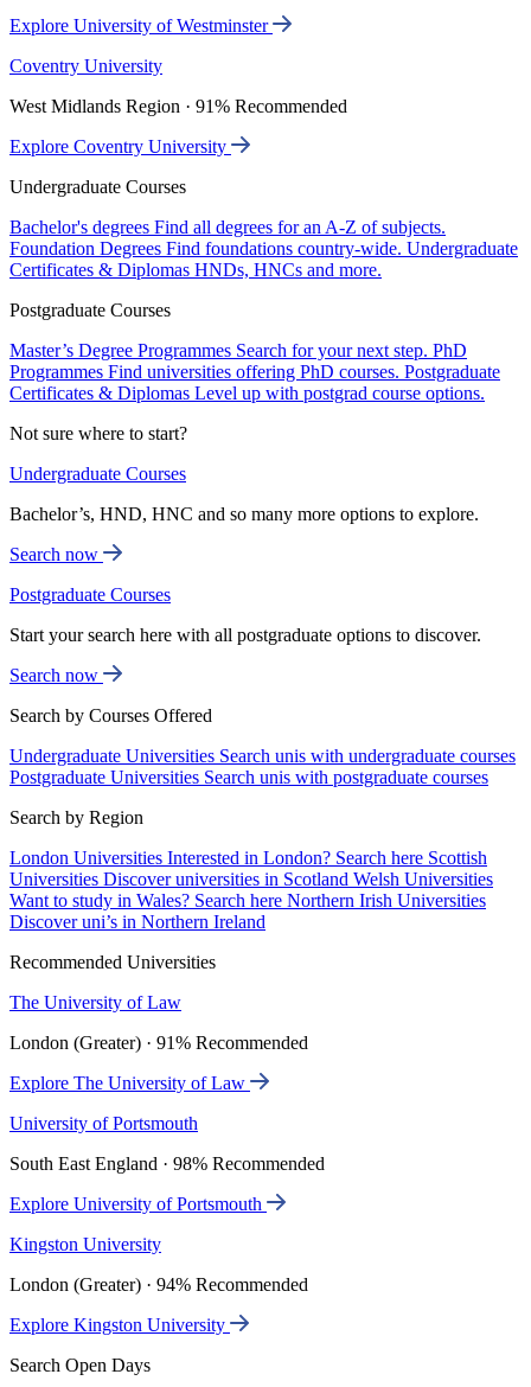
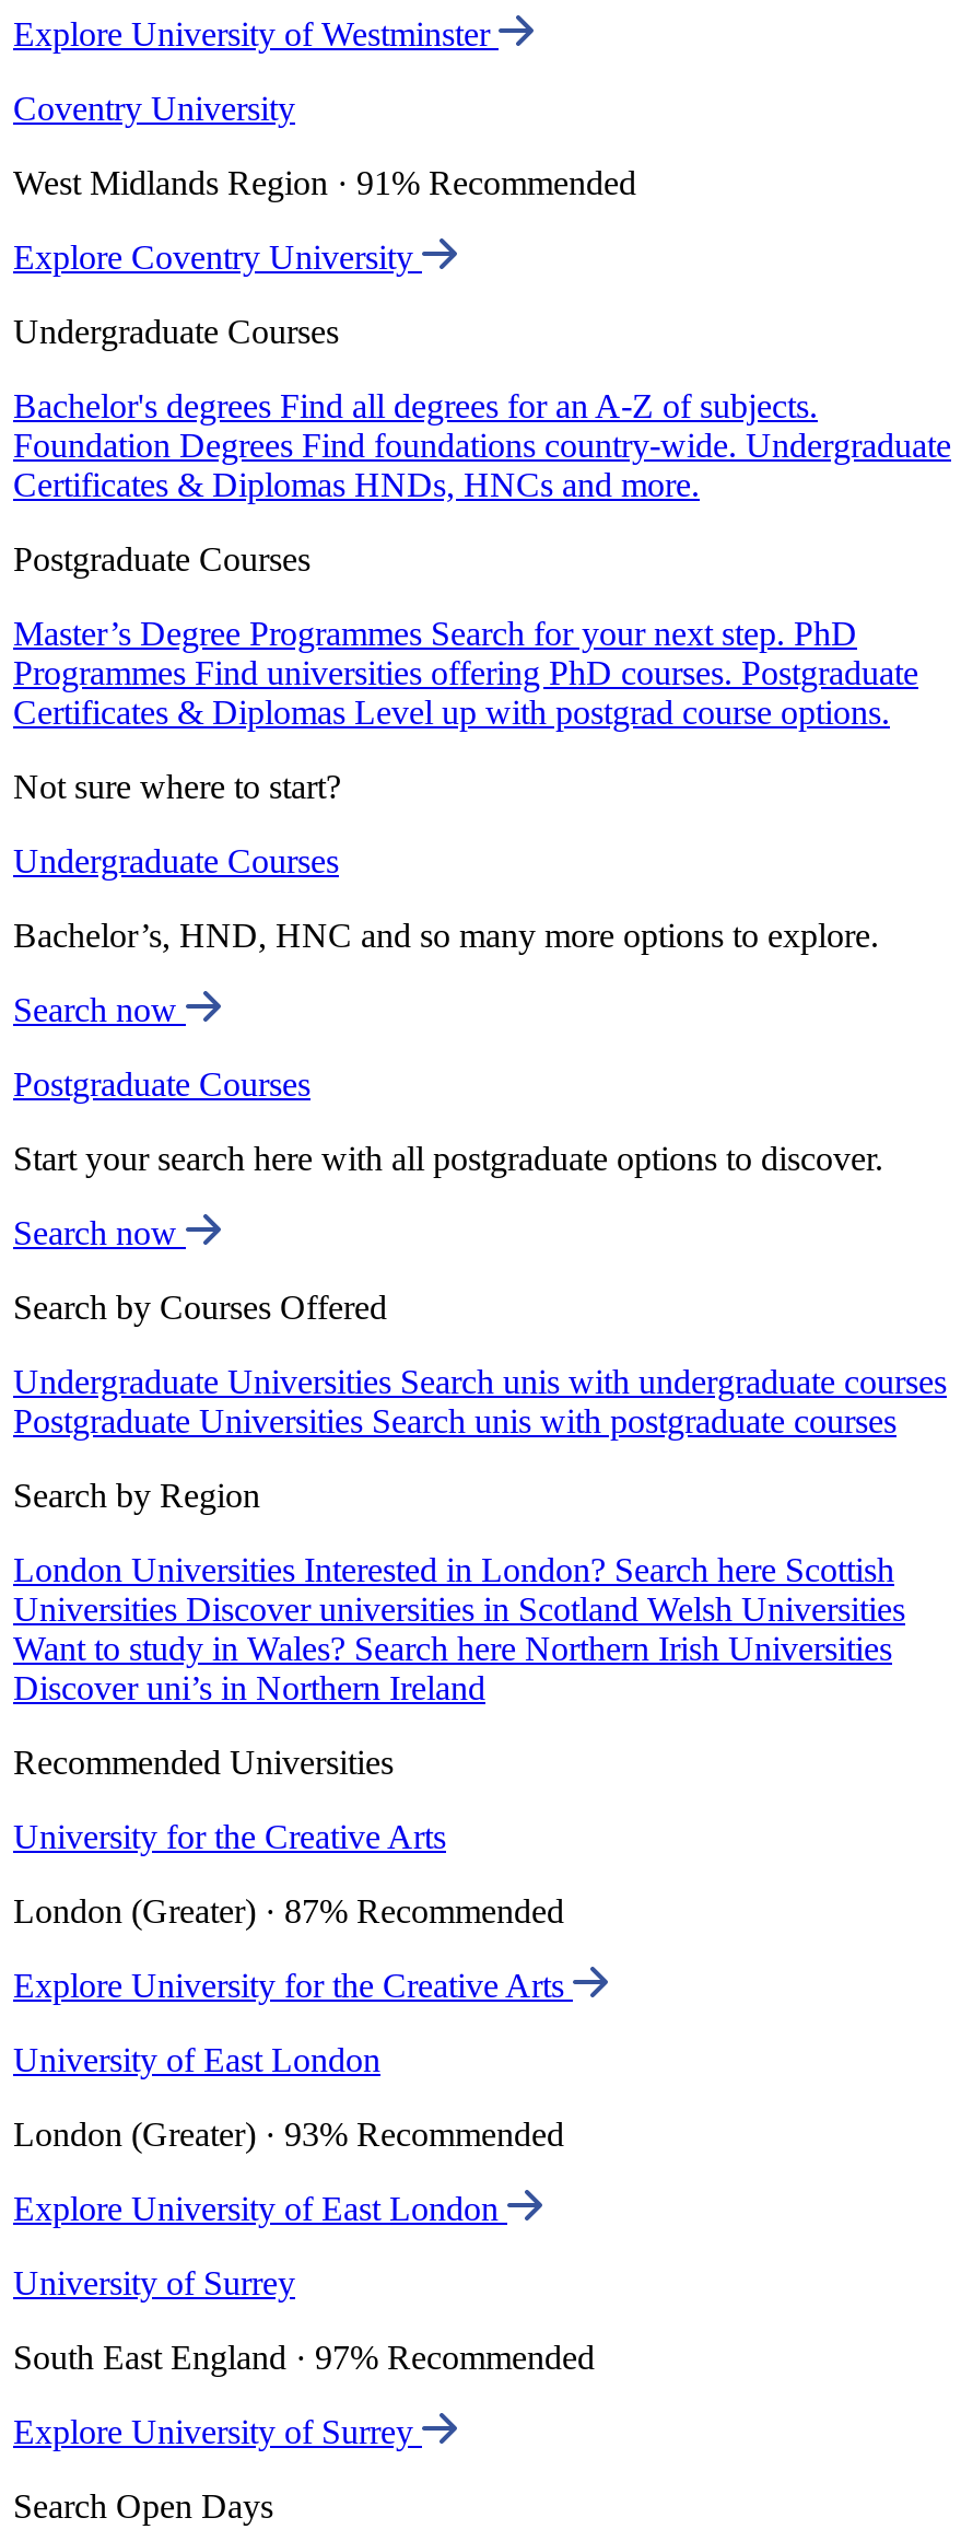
- The University of Law
+ University for the Creative Arts

- London (Greater) · 91% Recommended
+ London (Greater) · 87% Recommended

- Explore The University of Law
+ Explore University for the Creative Arts

- University of Portsmouth
+ University of East London

- South East England · 98% Recommended
+ London (Greater) · 93% Recommended

- Explore University of Portsmouth
+ Explore University of East London

- Kingston University
+ University of Surrey

- London (Greater) · 94% Recommended
+ South East England · 97% Recommended

- Explore Kingston University
+ Explore University of Surrey
